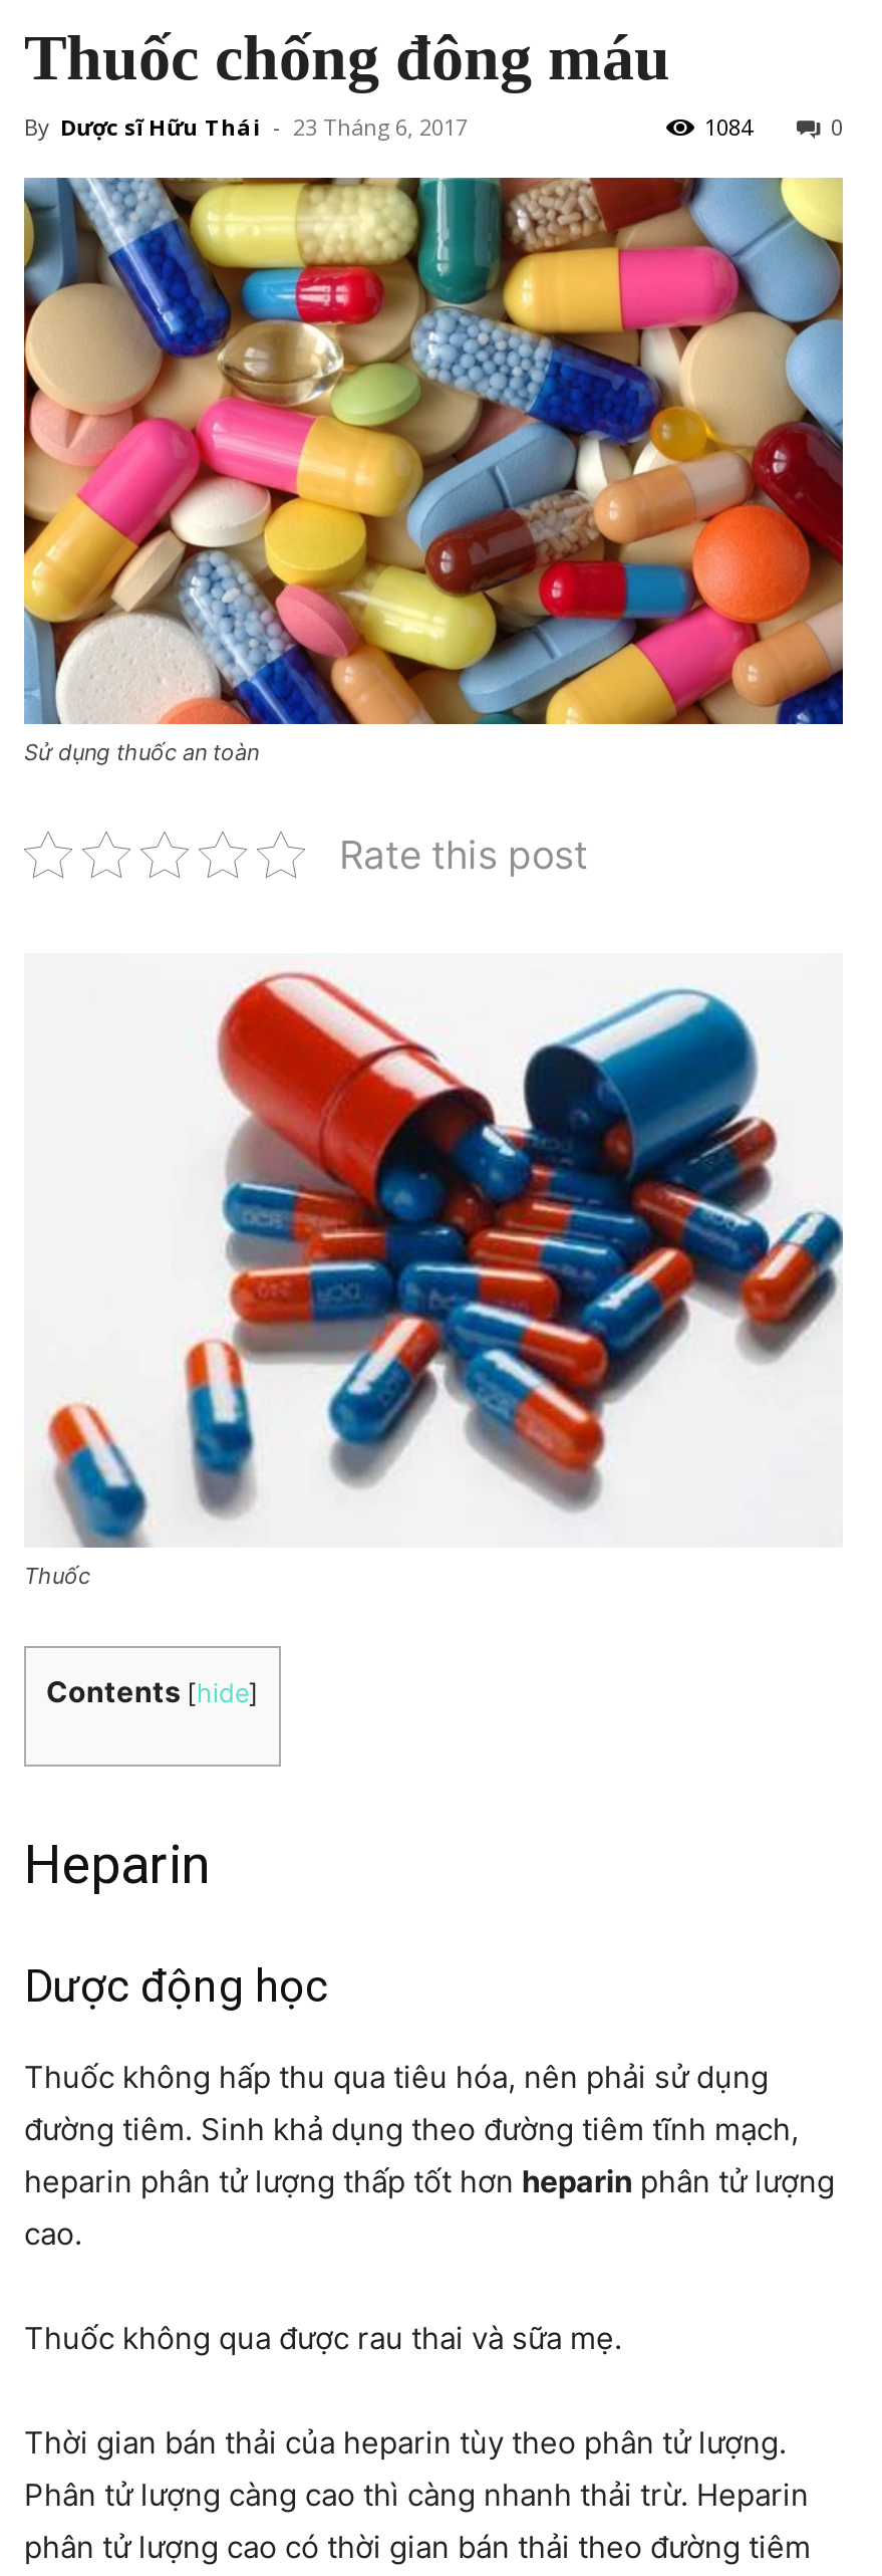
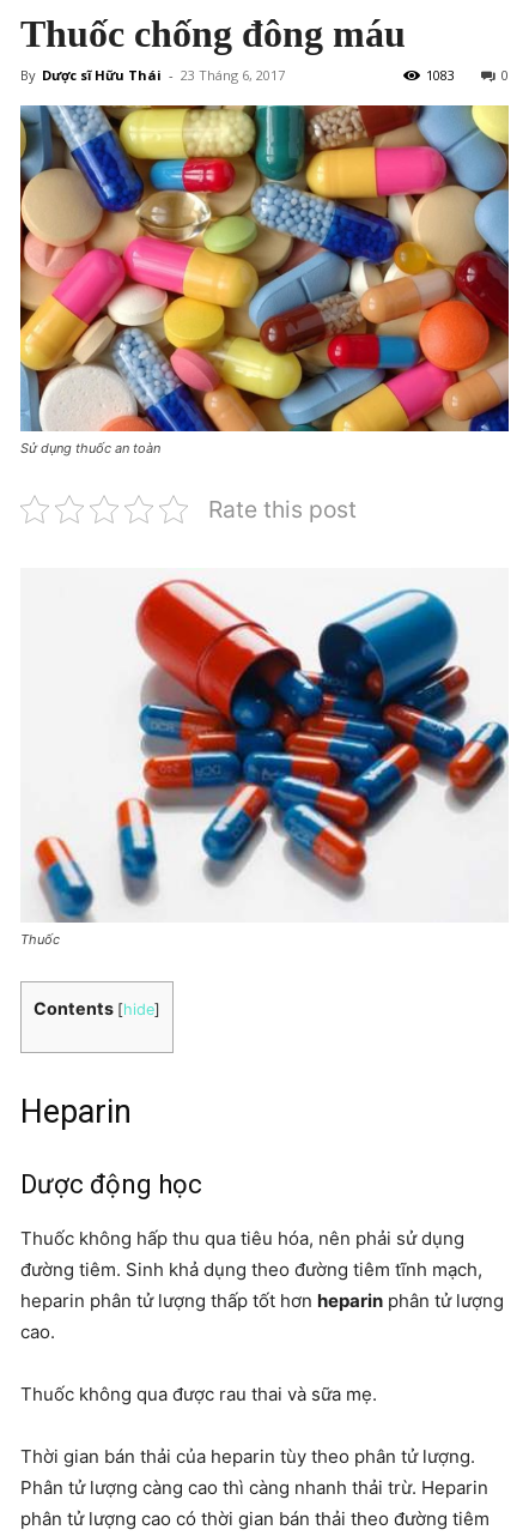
- 1084
+ 1083
